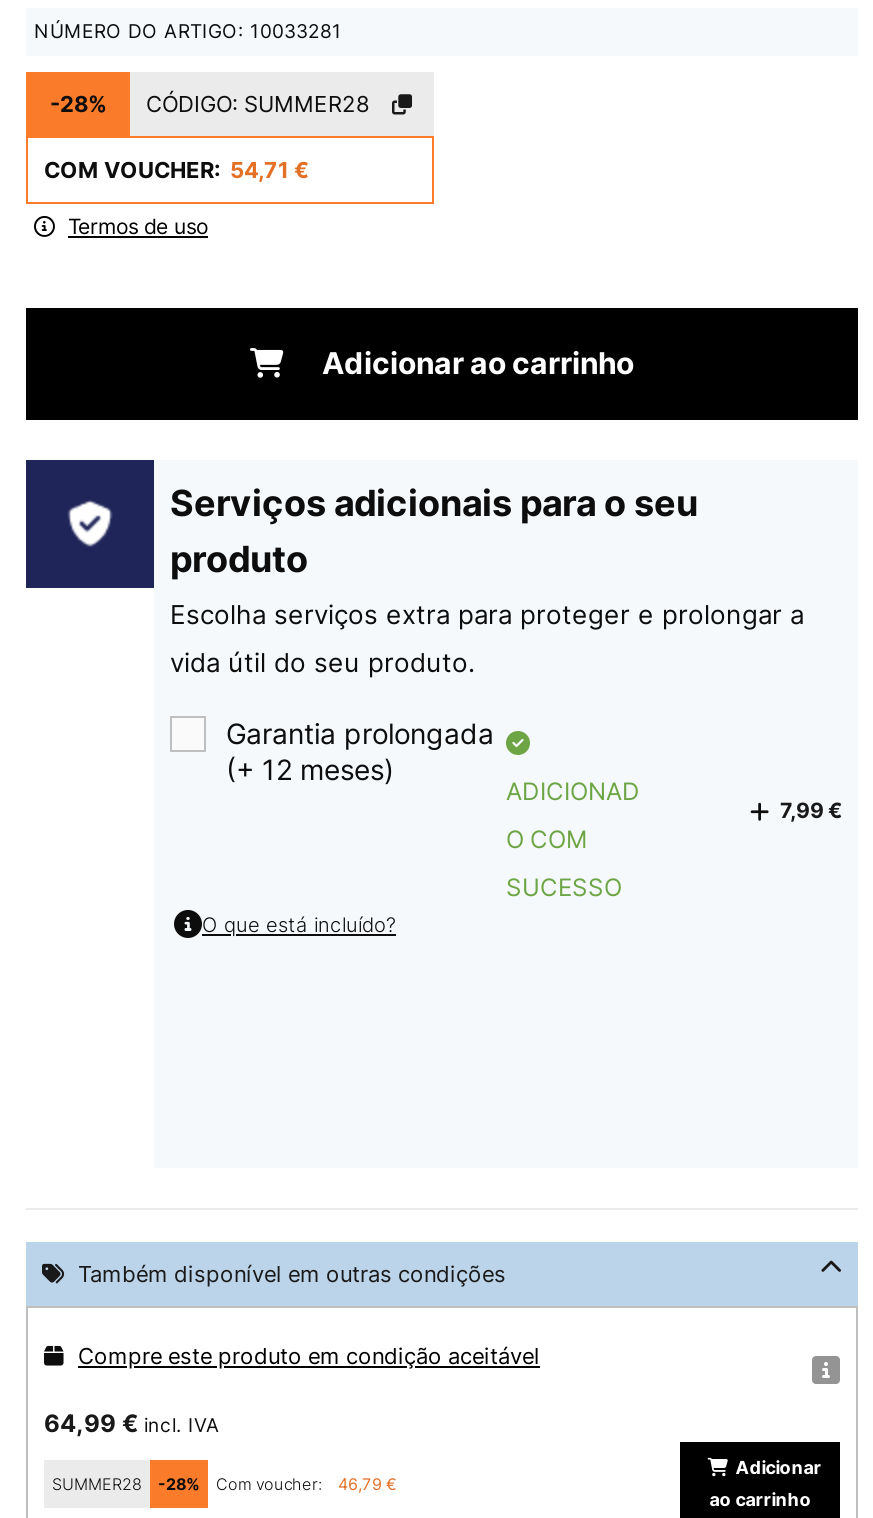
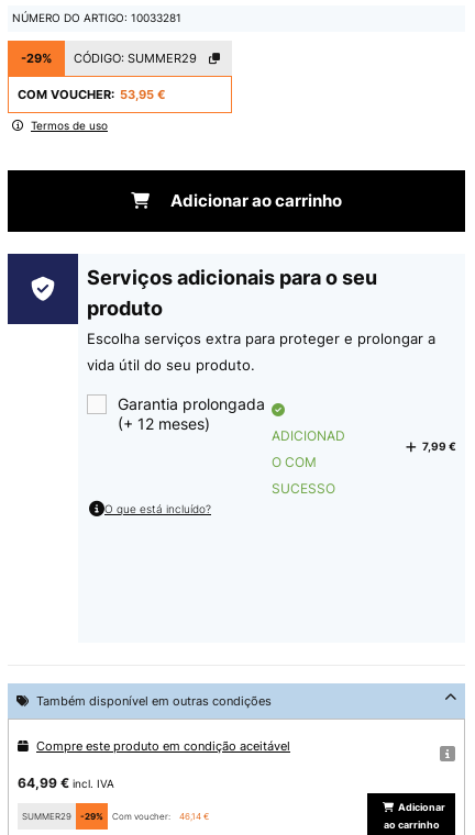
- -28%
+ -29%

- CÓDIGO: SUMMER28
+ CÓDIGO: SUMMER29

- COM VOUCHER: 54,71 €
+ COM VOUCHER: 53,95 €

- SUMMER28
- -28%
+ SUMMER29
+ -29%

- 46,79 €
+ 46,14 €
